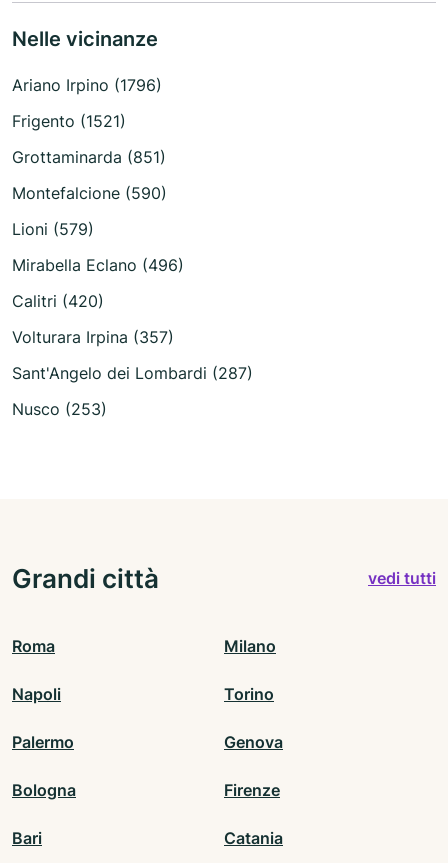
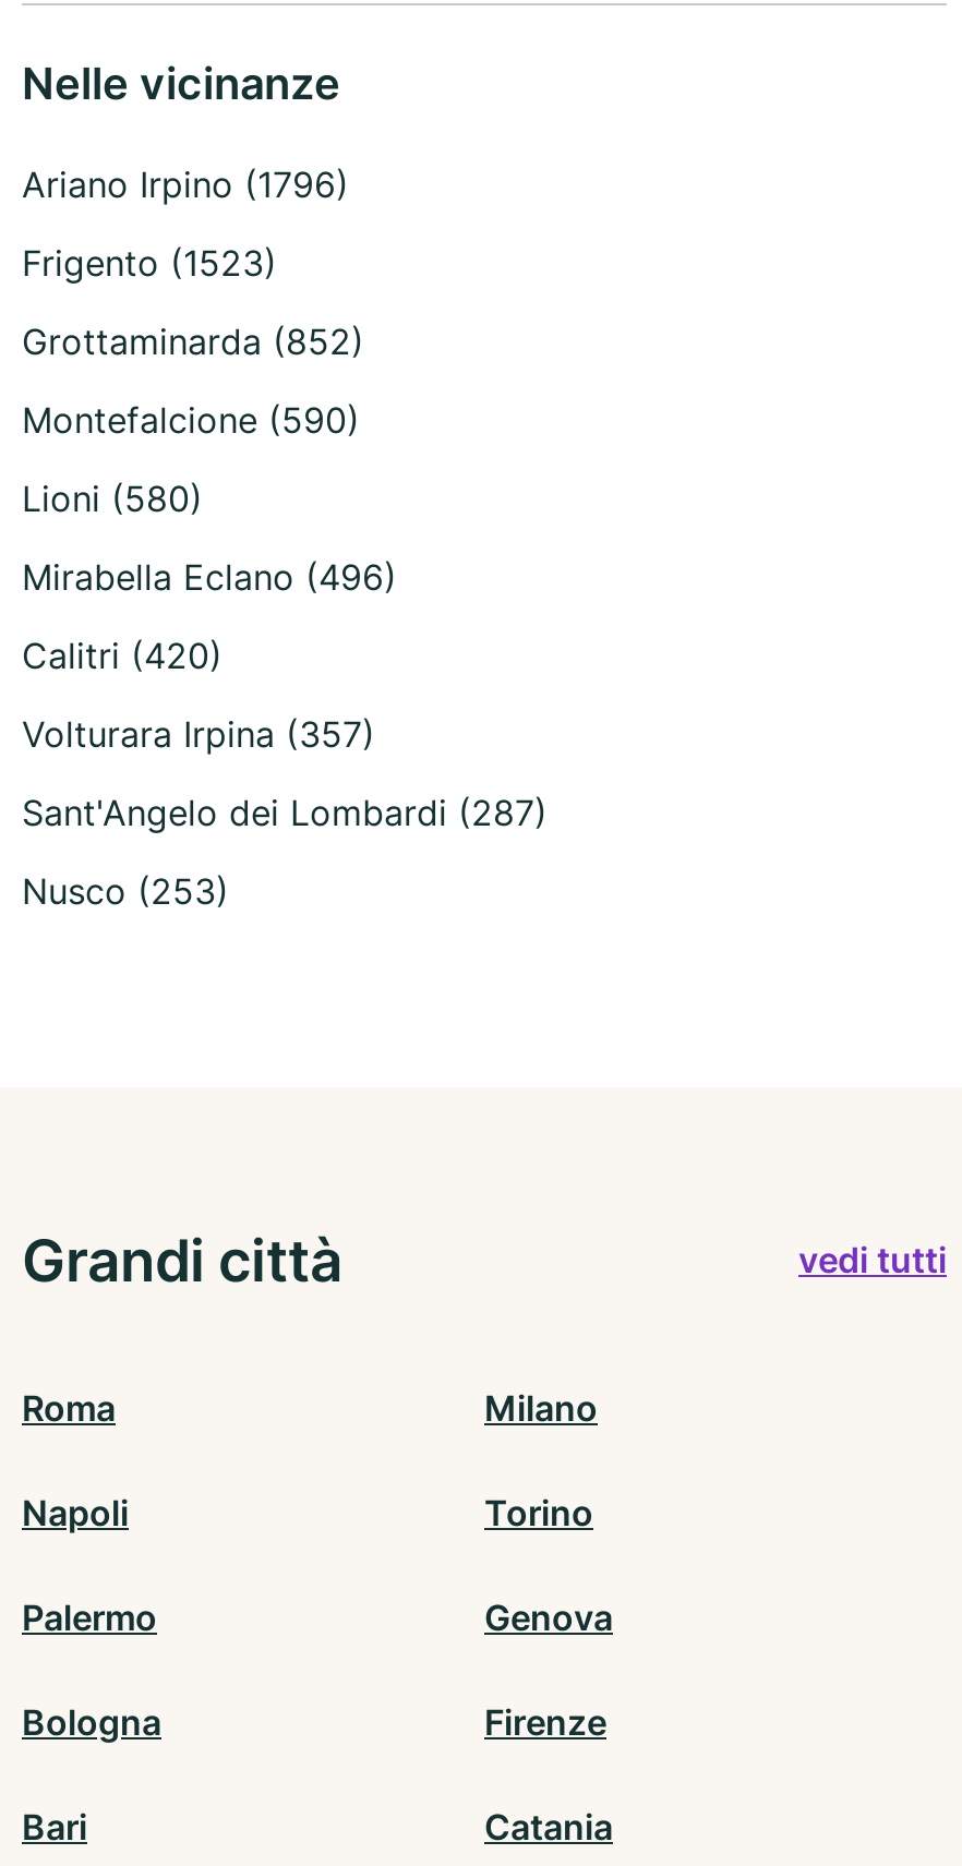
- Frigento (1521)
+ Frigento (1523)

- Grottaminarda (851)
+ Grottaminarda (852)

- Lioni (579)
+ Lioni (580)
